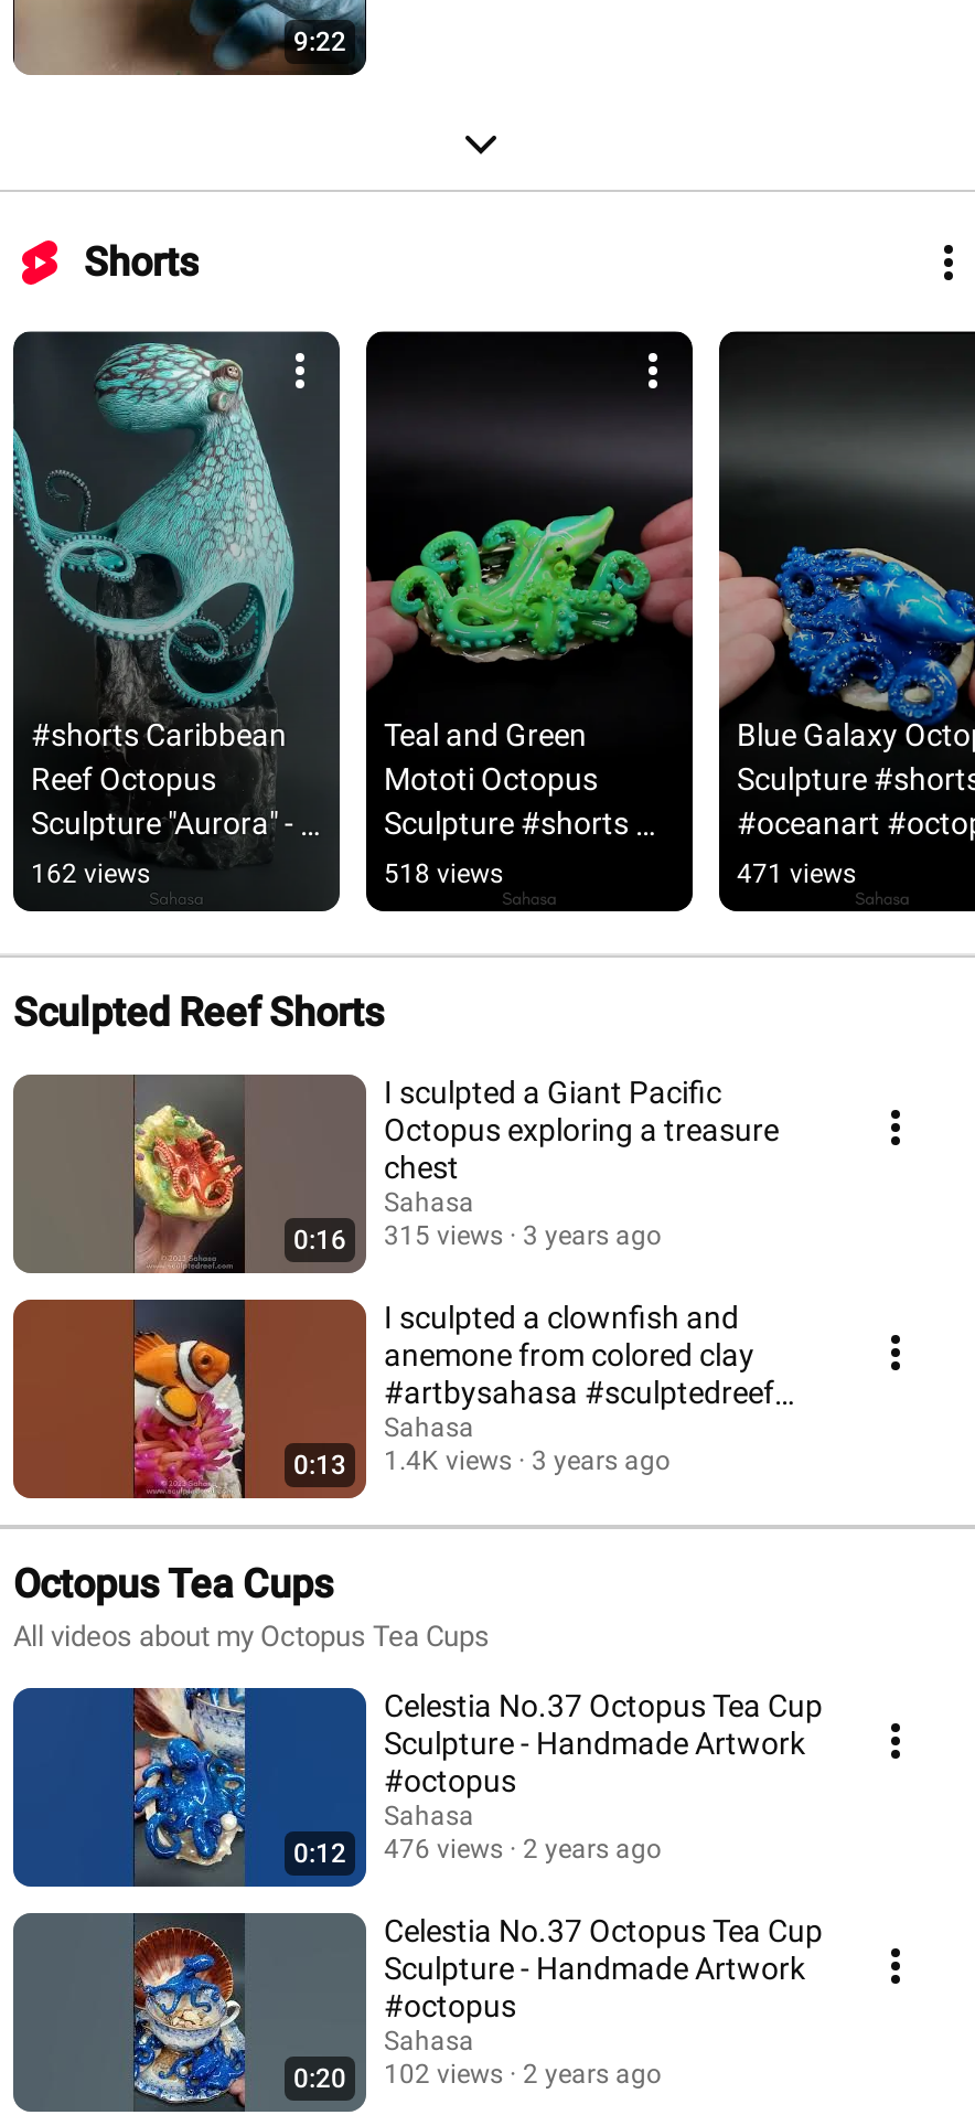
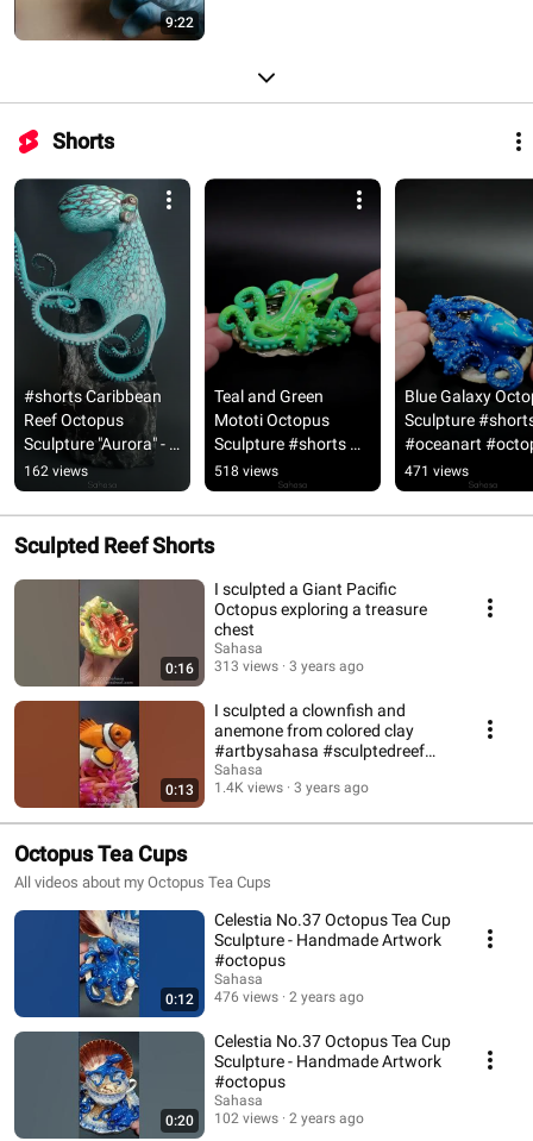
- 0:16 315 views 3 years ago
+ 0:16 313 views 3 years ago
